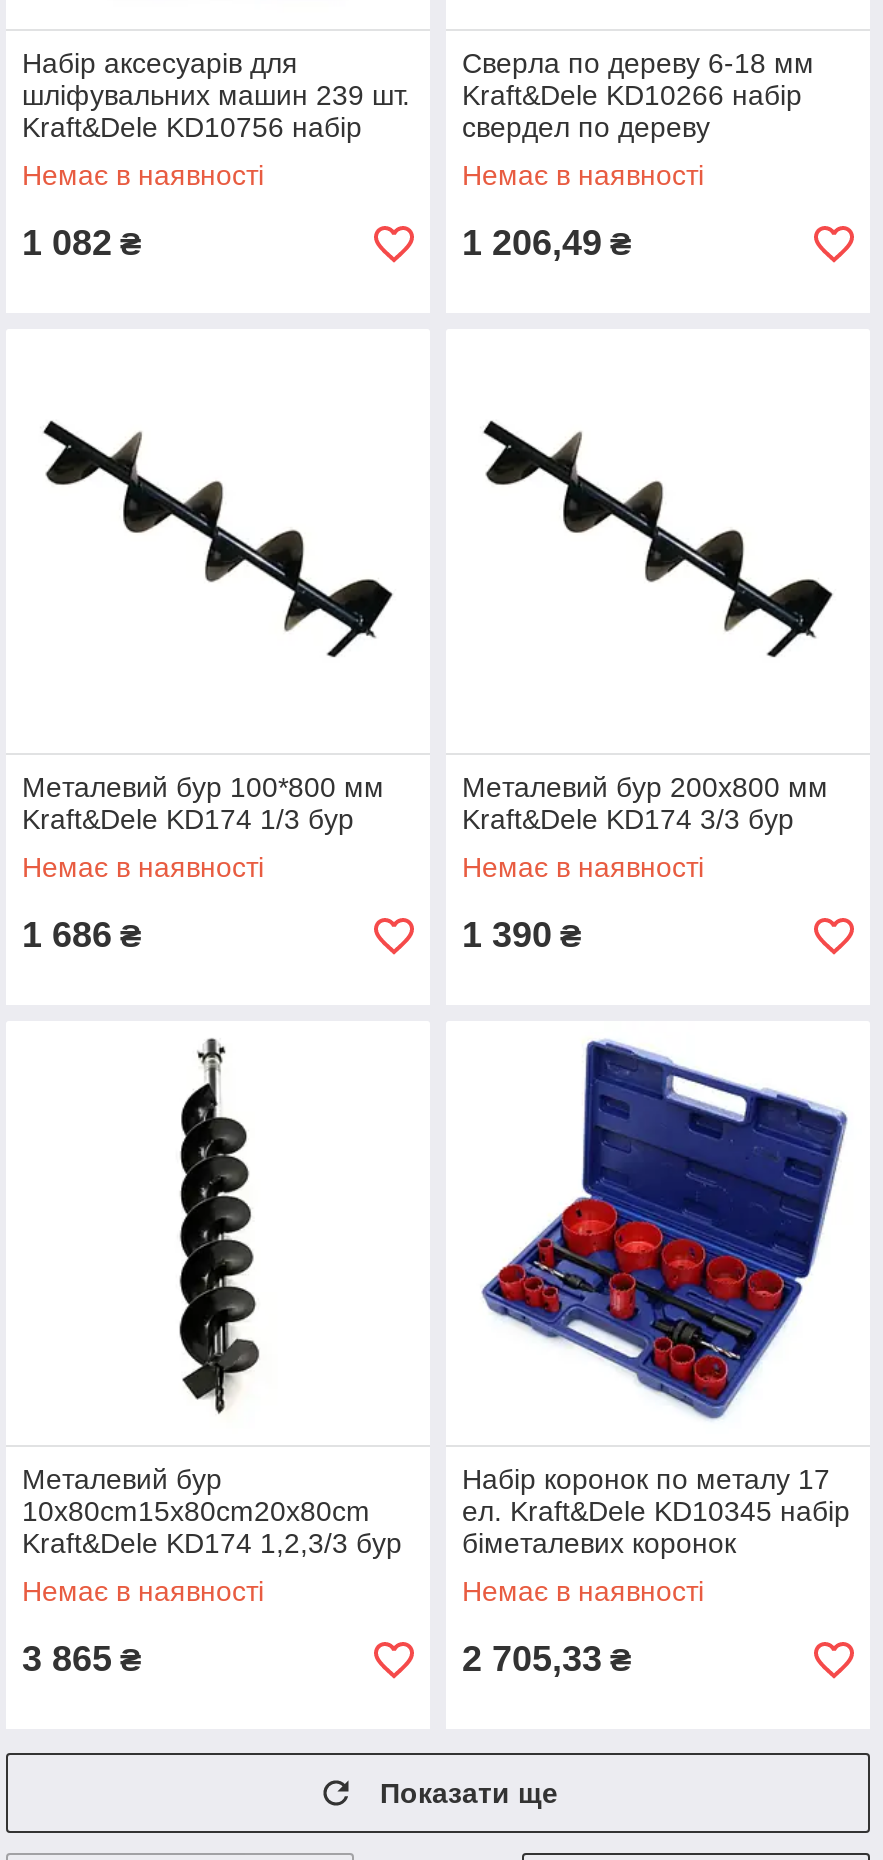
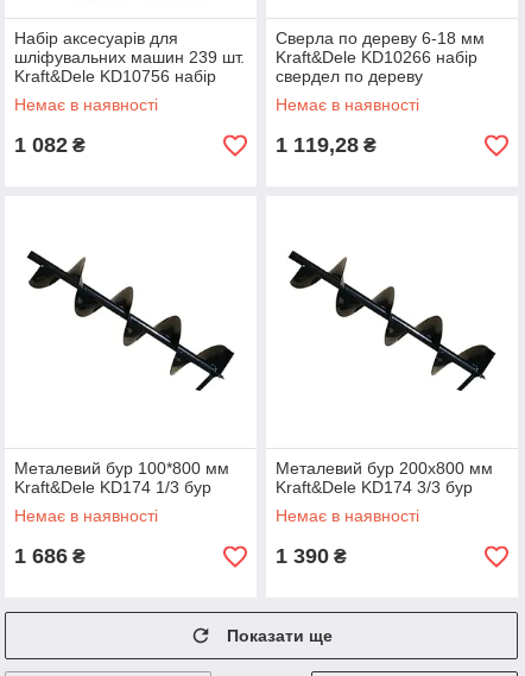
- 1 206,49 ₴
+ 1 119,28 ₴

- [image]
- Металевий бур
- 10x80cm15x80cm20x80cm
- Kraft&Dele KD174 1,2,3/3 бур
- Немає в наявності
- 3 865 ₴

- [image]
- Набір коронок по металу 17
- ел. Kraft&Dele KD10345 набір
- біметалевих коронок
- Немає в наявності
- 2 705,33 ₴
